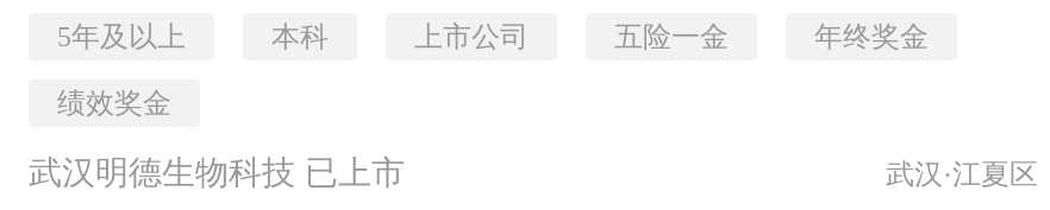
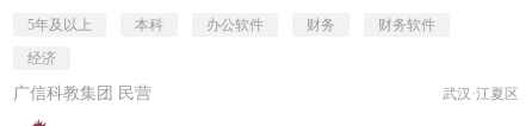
- 上市公司
- 五险一金
- 年终奖金
+ 办公软件
+ 财务
+ 财务软件

- 绩效奖金
+ 经济

- 武汉明德生物科技 已上市
+ 广信科教集团 民营
